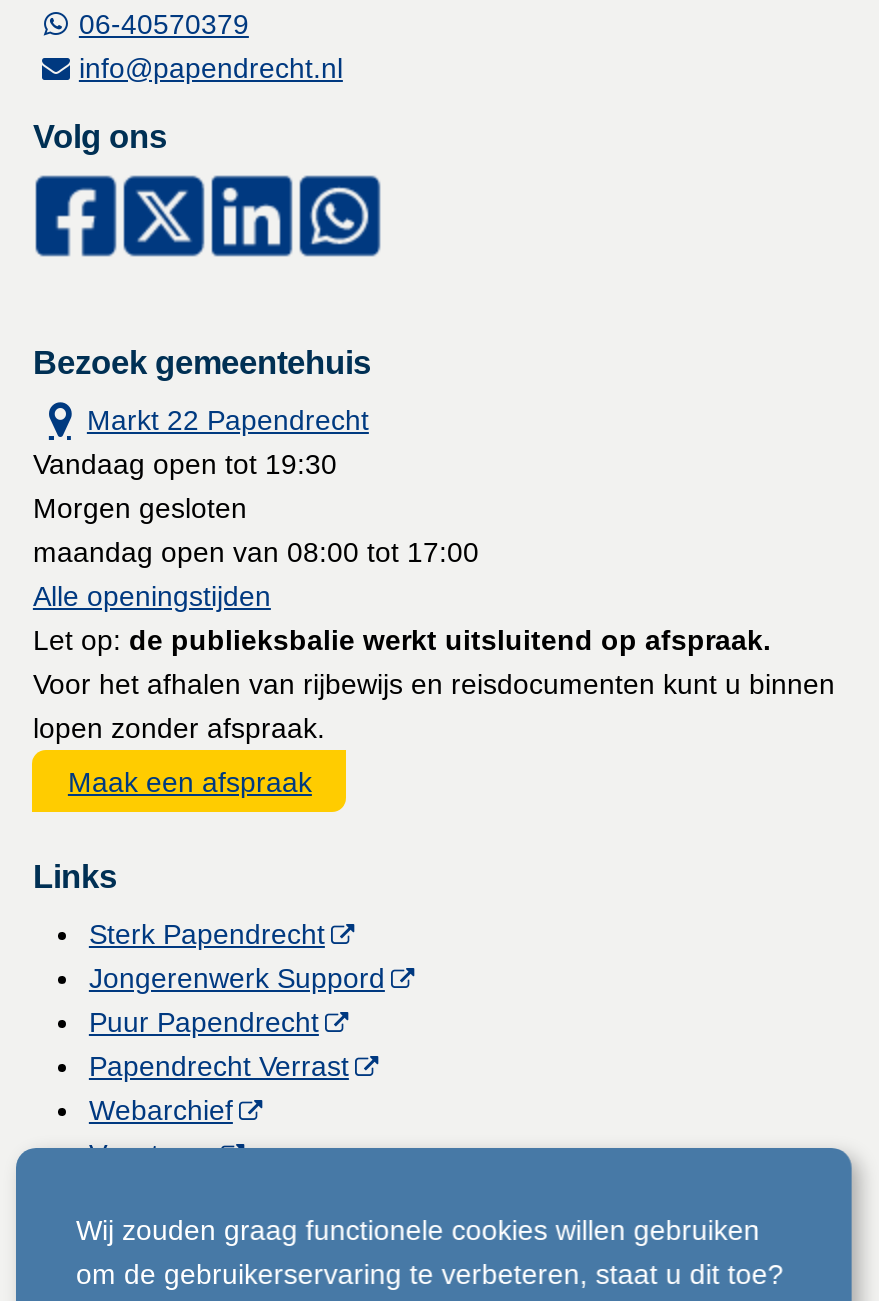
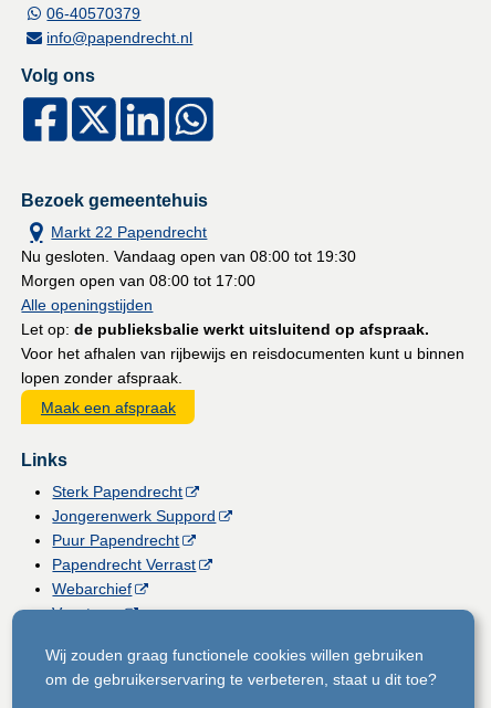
- Vandaag open tot 19:30
- Morgen gesloten
- maandag open van 08:00 tot 17:00
+ Nu gesloten. Vandaag open van 08:00 tot 19:30
+ Morgen open van 08:00 tot 17:00
